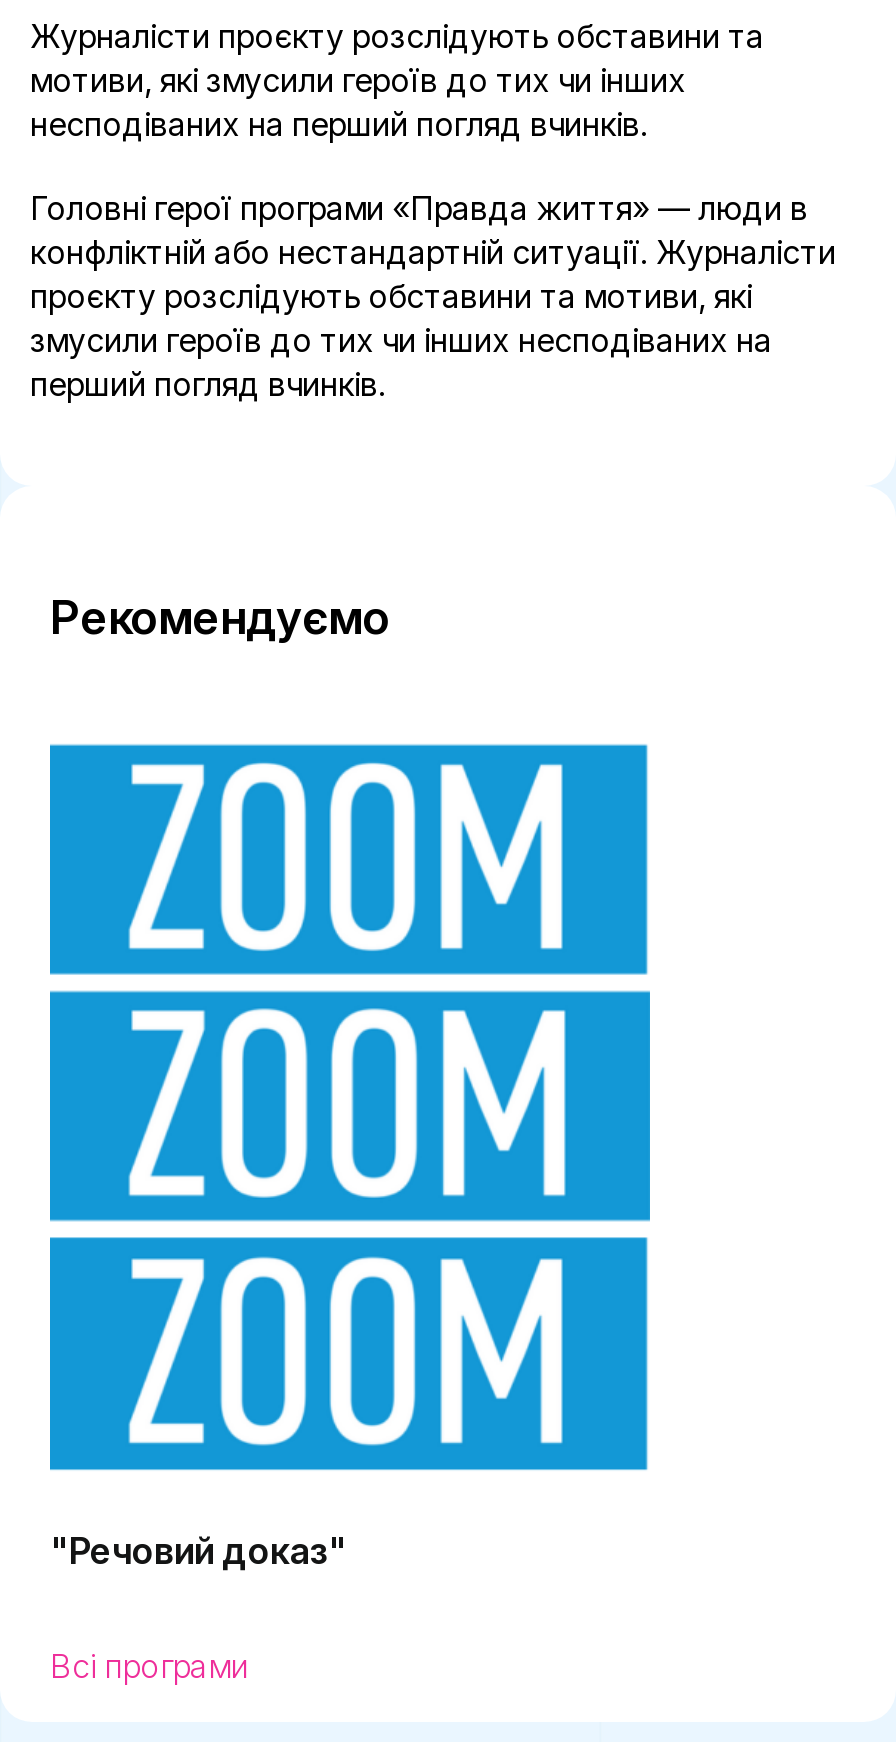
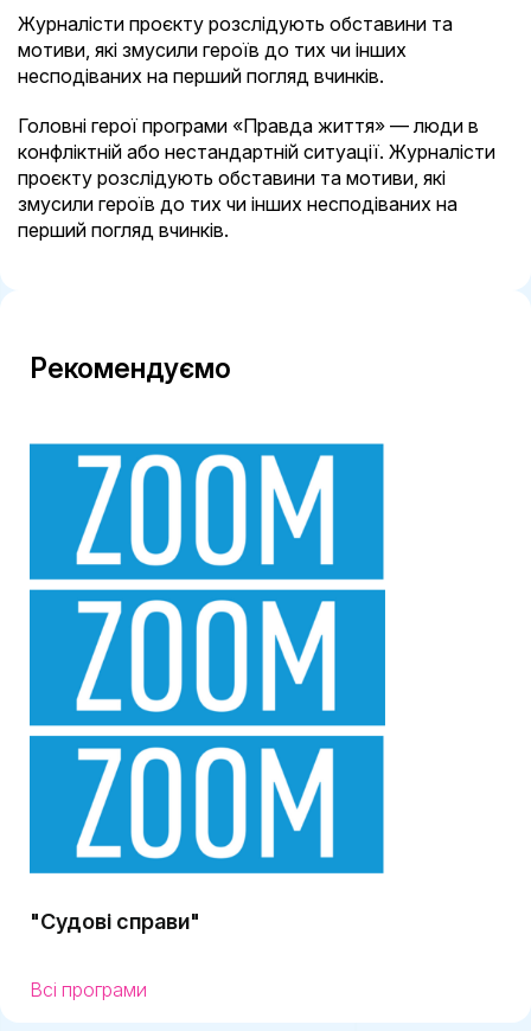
- "Речовий доказ"
+ "Судові справи"
